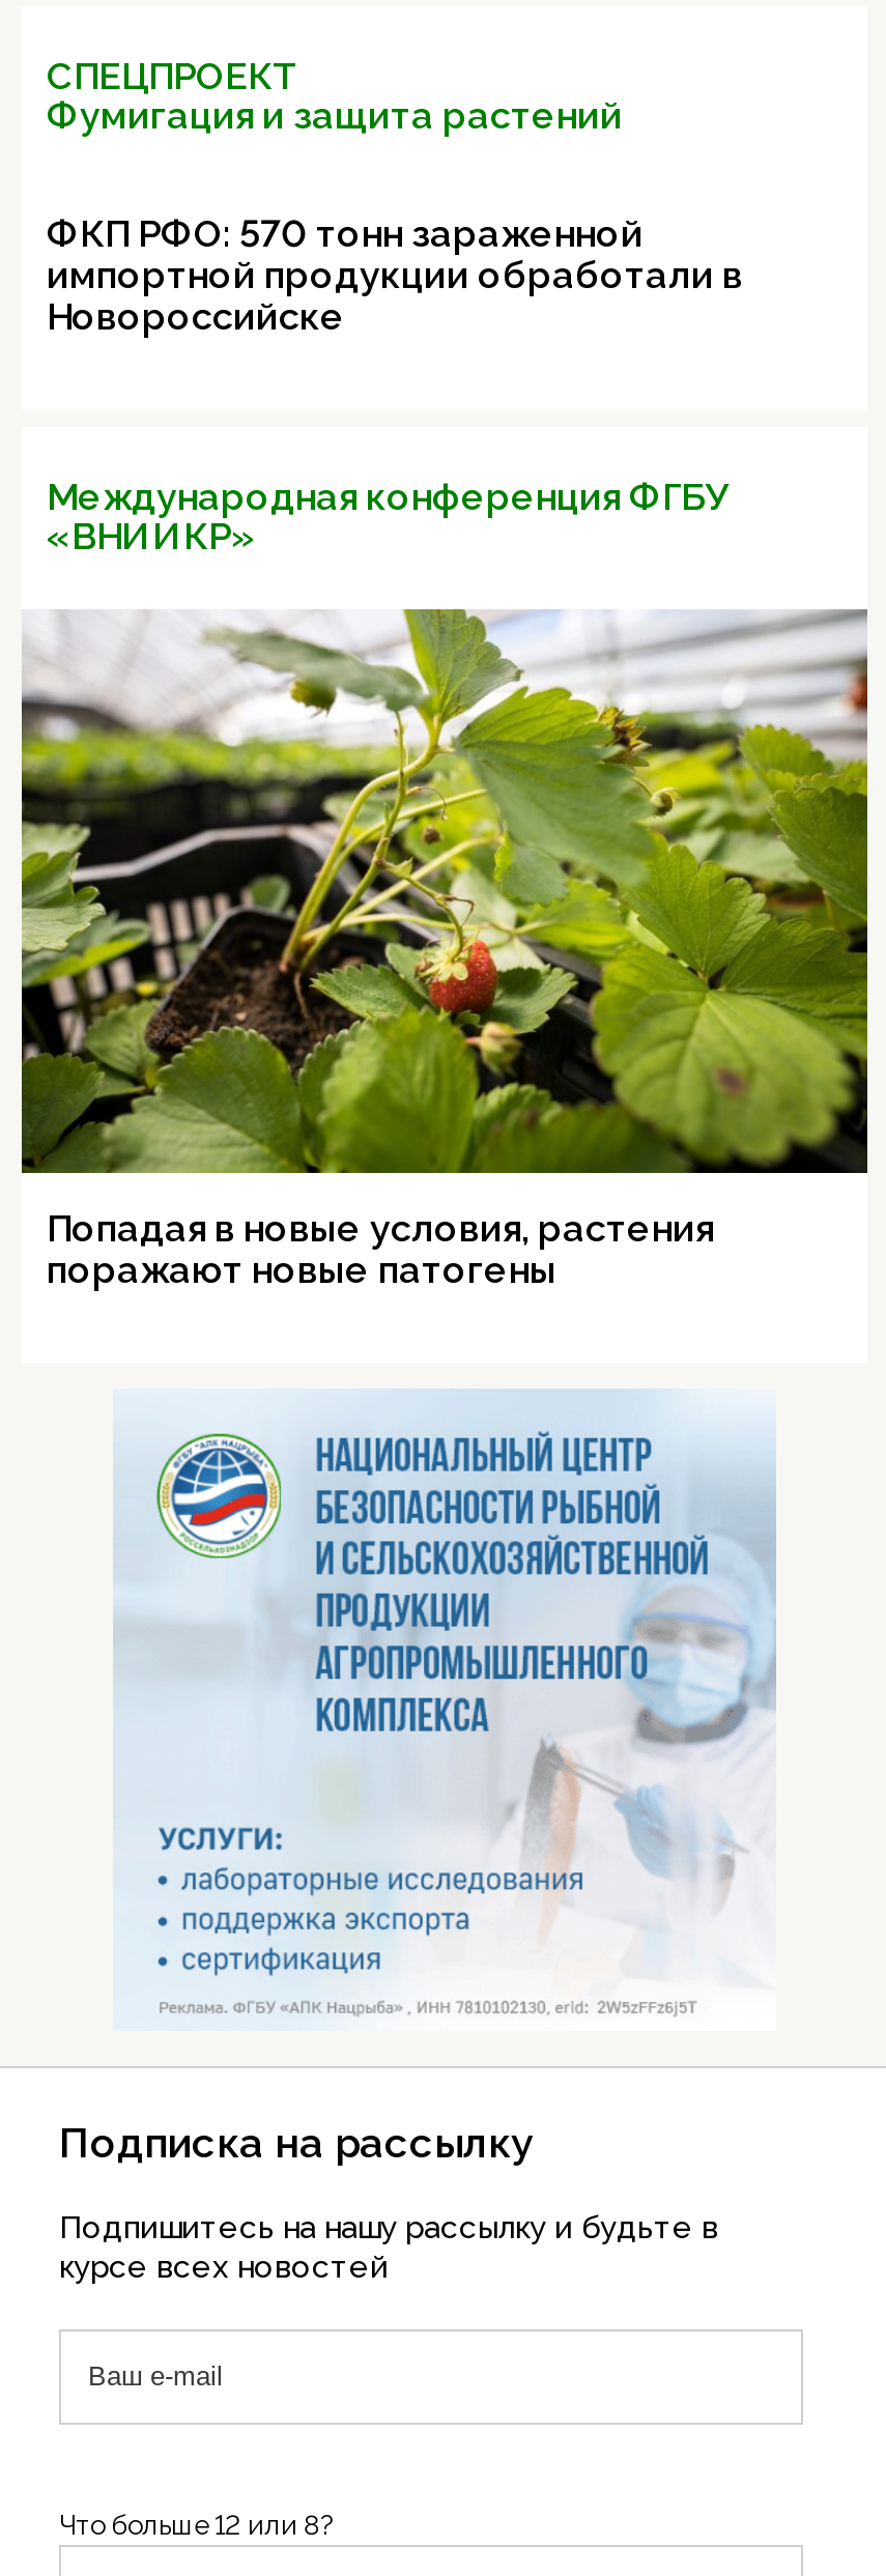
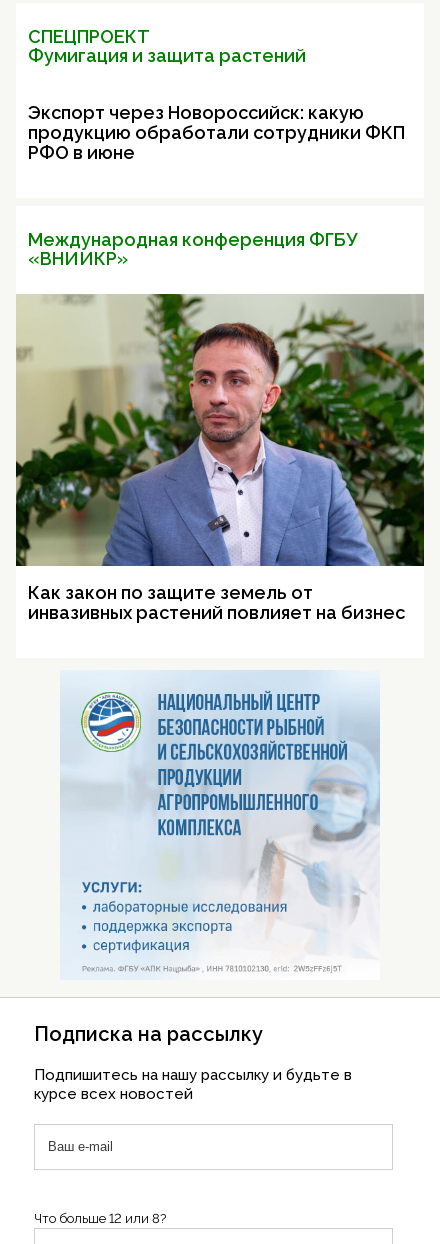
- ФКП РФО: 570 тонн зараженной
- импортной продукции обработали в
- Новороссийске
+ Экспорт через Новороссийск: какую
+ продукцию обработали сотрудники ФКП
+ РФО в июне

- [image]
- Попадая в новые условия, растения
- поражают новые патогены
+ [image]
+ Как закон по защите земель от
+ инвазивных растений повлияет на бизнес
